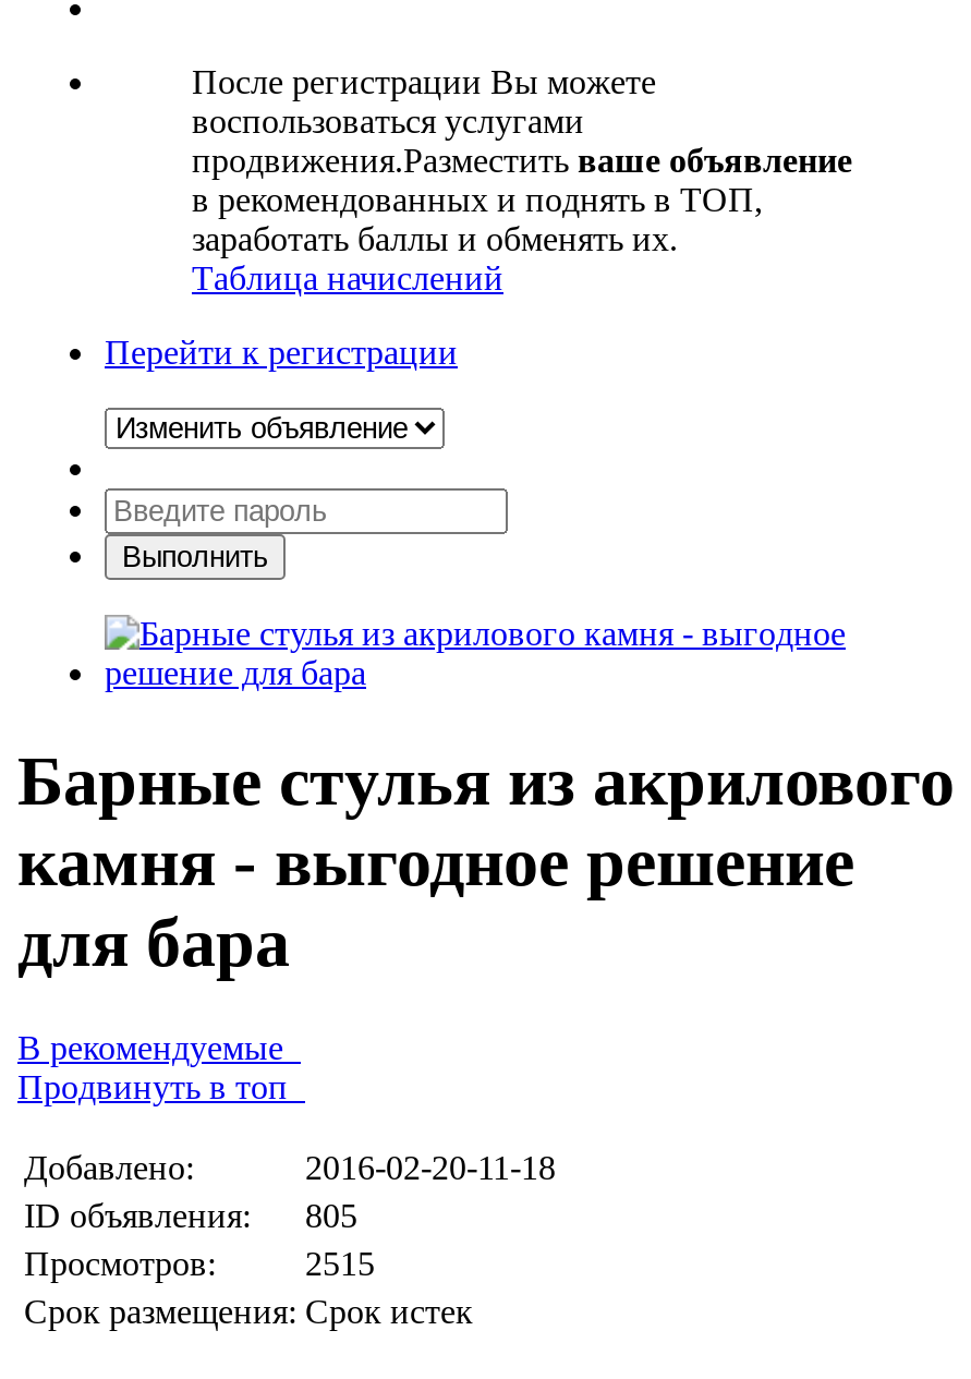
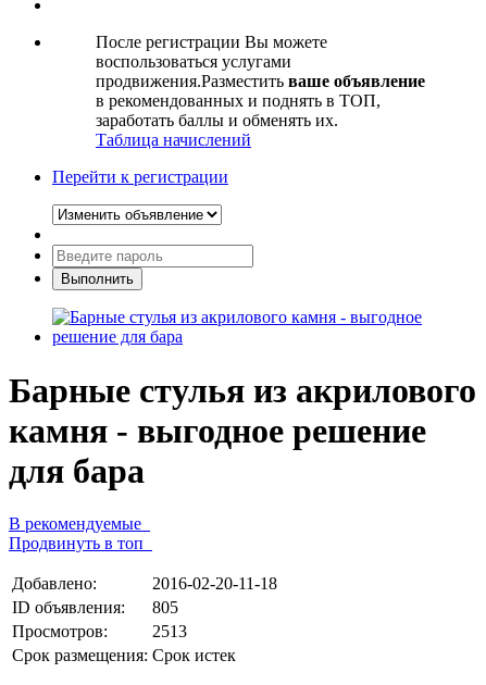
- 2515
+ 2513
